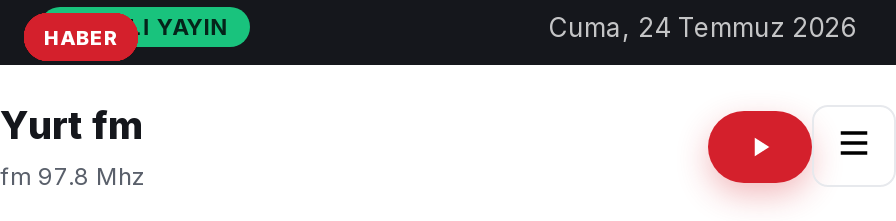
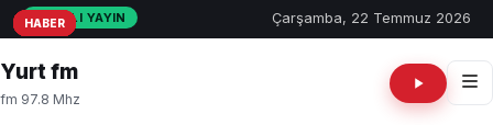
- Cuma, 24 Temmuz 2026
+ Çarşamba, 22 Temmuz 2026
